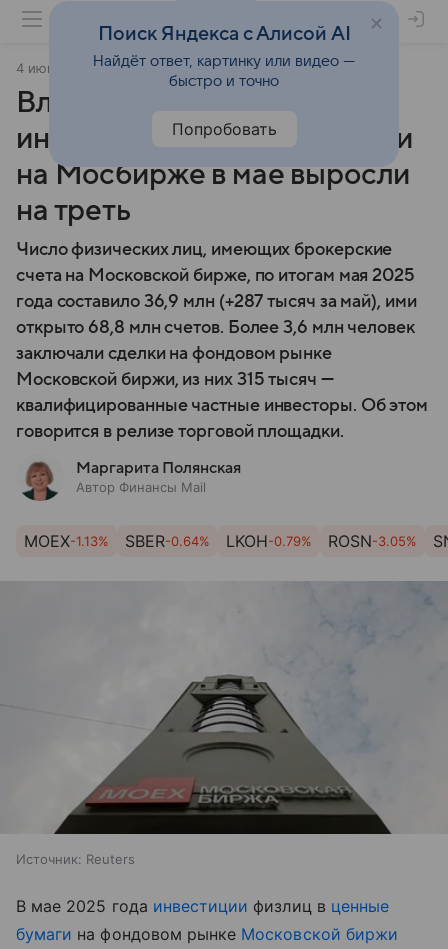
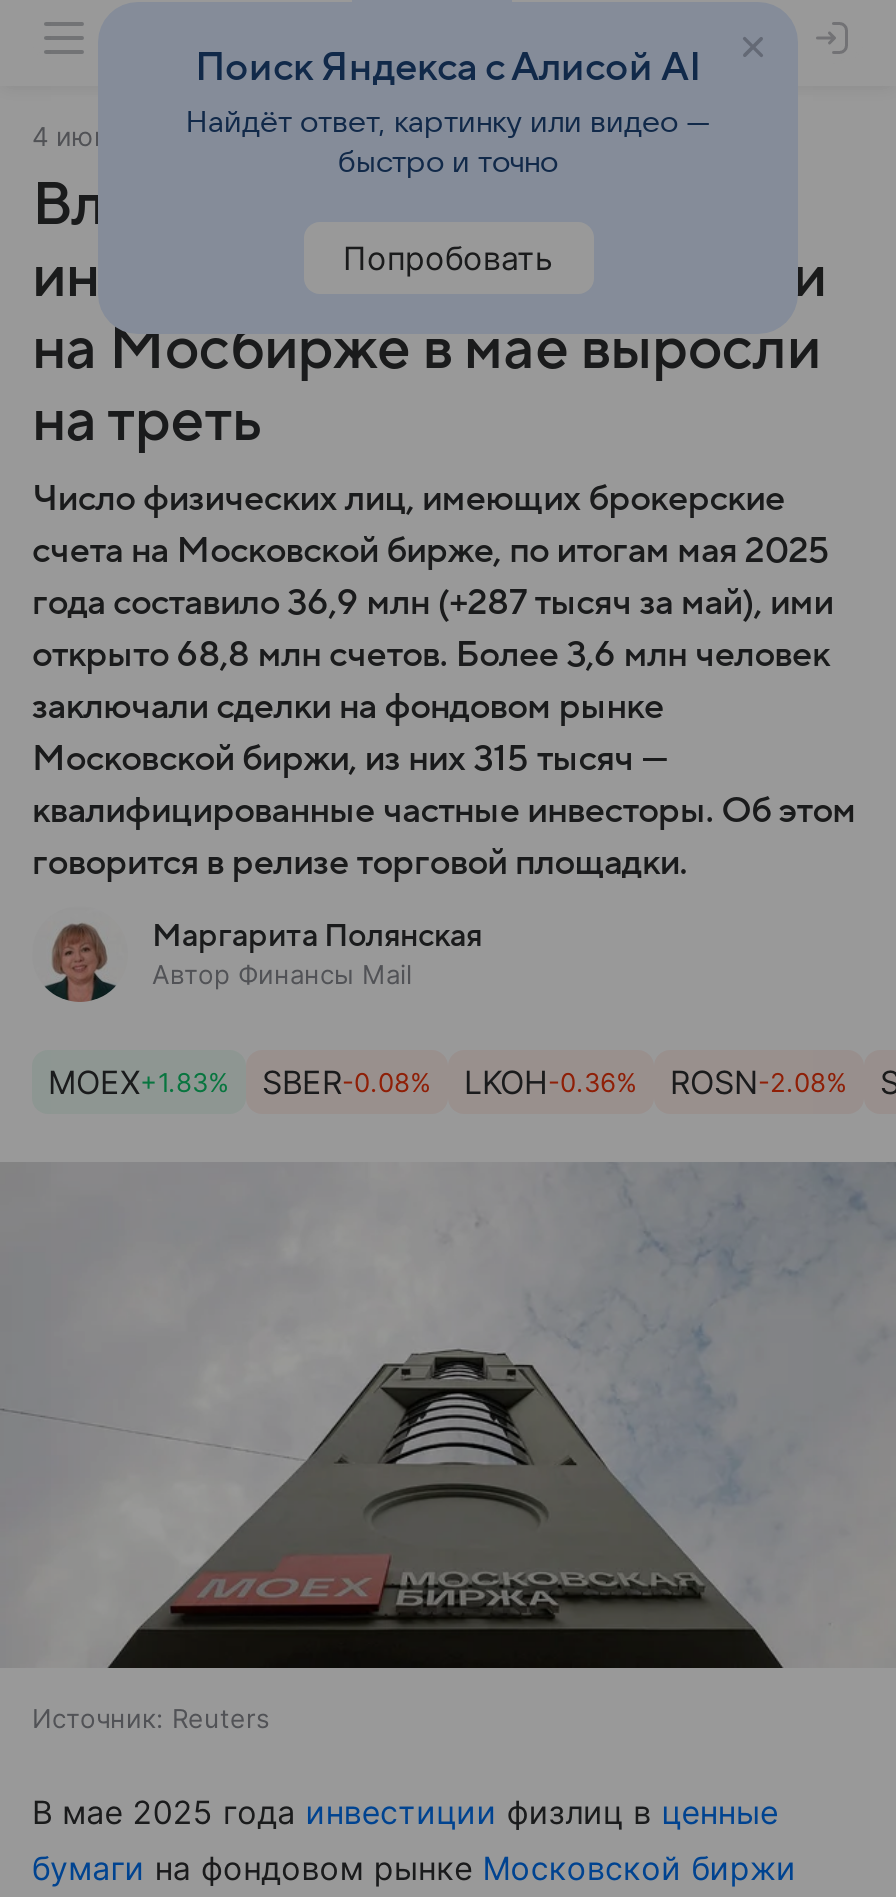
- MOEX-1.13%
+ MOEX+1.83%

- SBER-0.64%
+ SBER-0.08%

- LKOH-0.79%
+ LKOH-0.36%

- ROSN-3.05%
+ ROSN-2.08%
